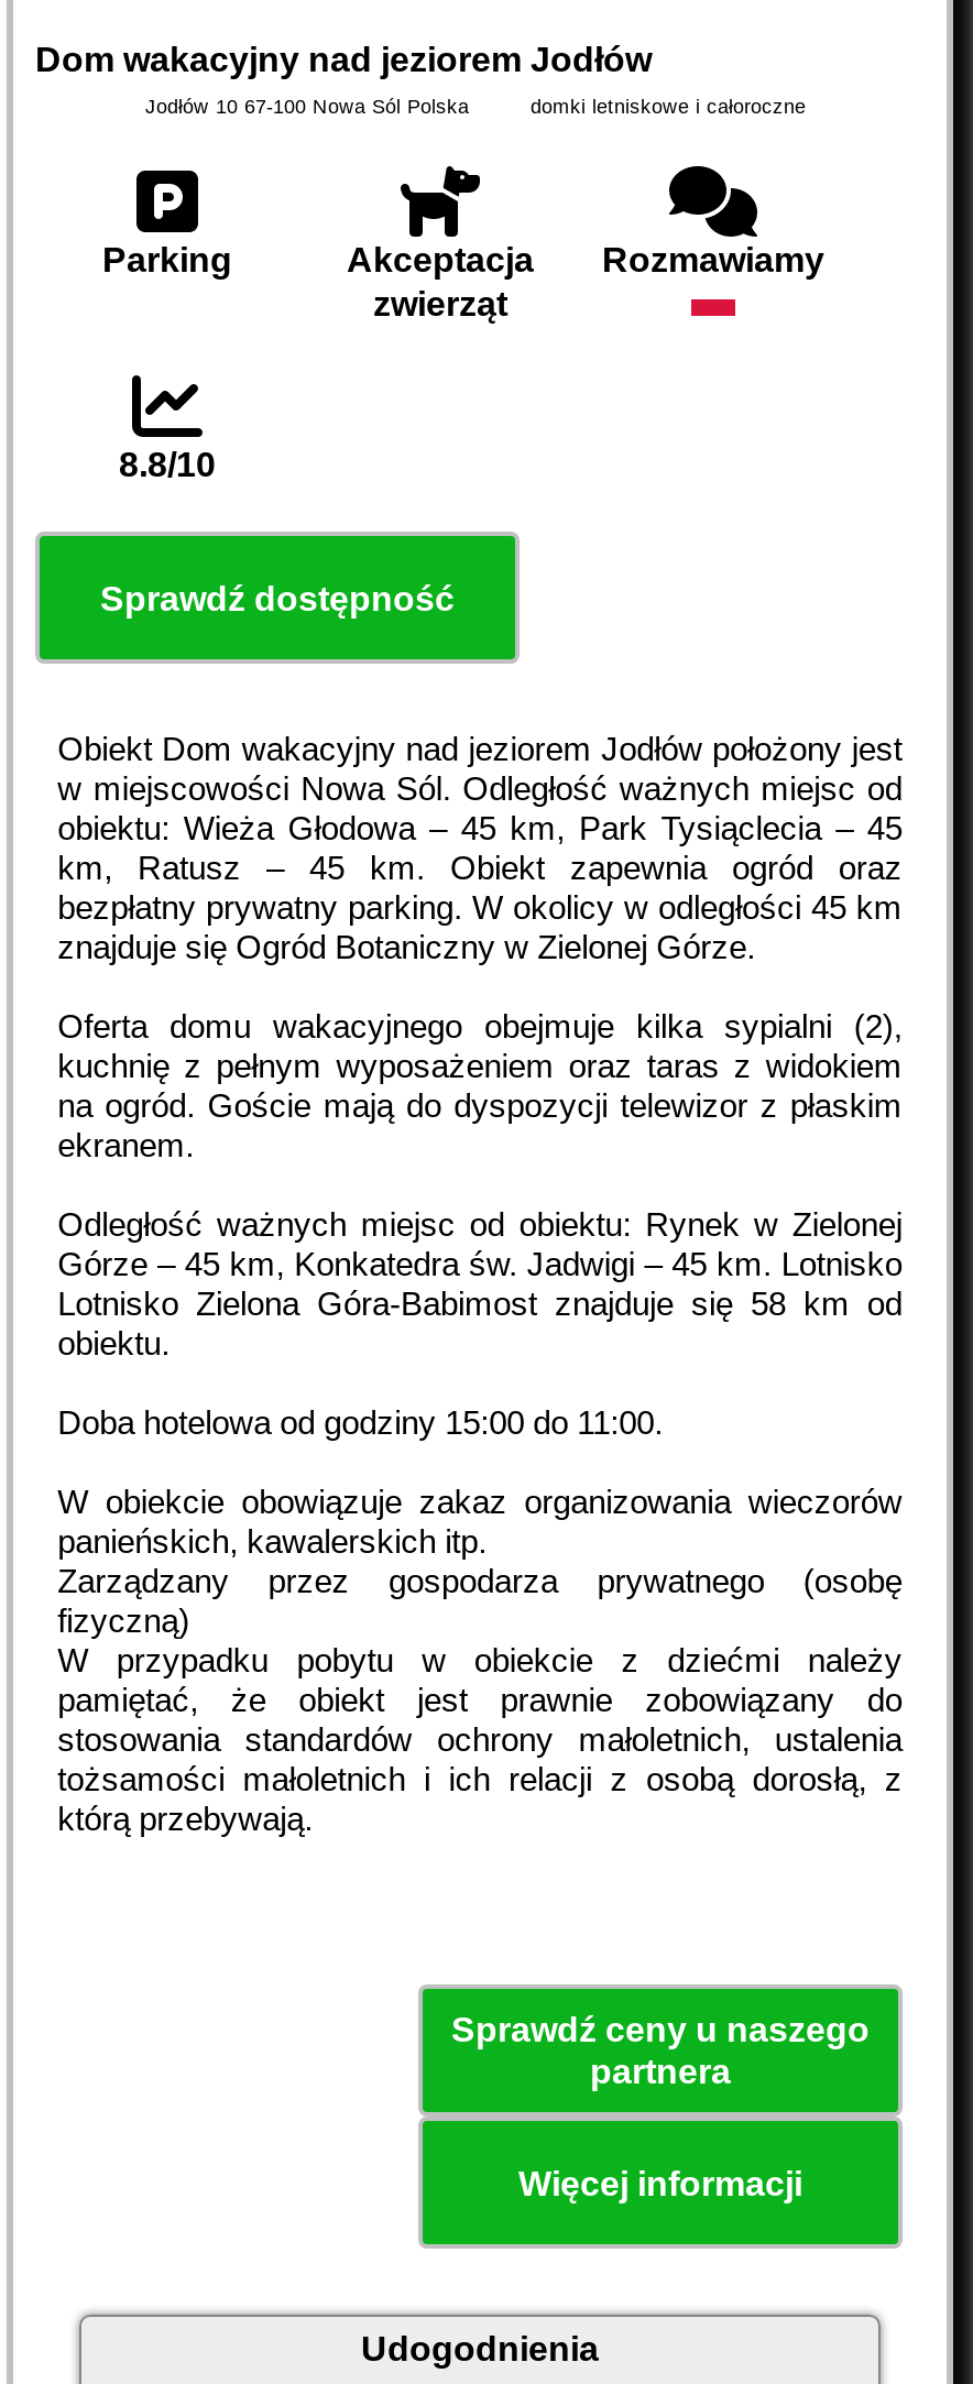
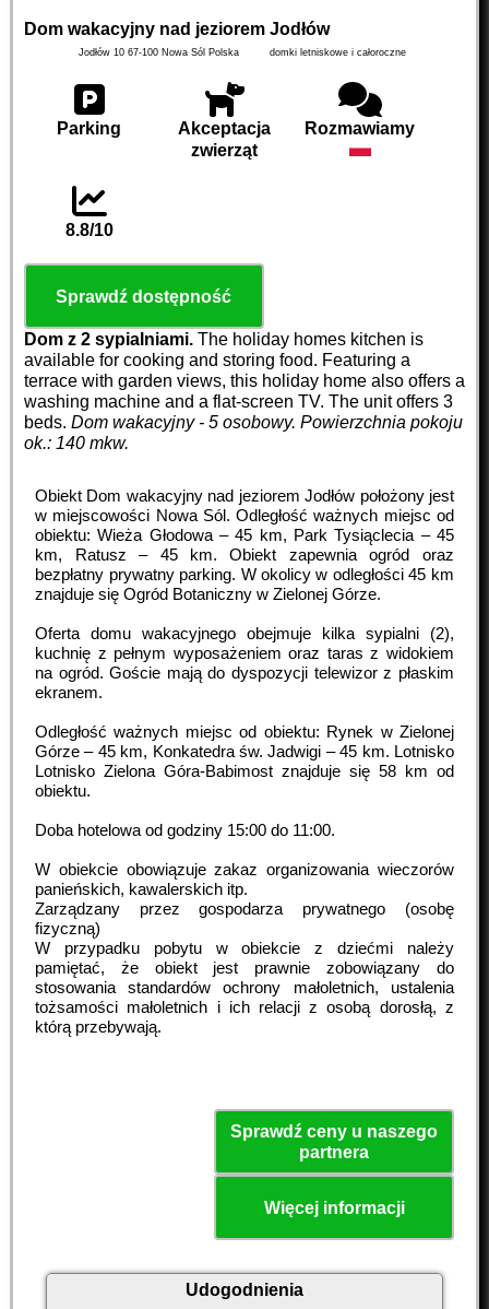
+ Dom z 2 sypialniami. The holiday homes kitchen is
+ available for cooking and storing food. Featuring a
+ terrace with garden views, this holiday home also offers a
+ washing machine and a flat-screen TV. The unit offers 3
+ beds. Dom wakacyjny - 5 osobowy. Powierzchnia pokoju
+ ok.: 140 mkw.
